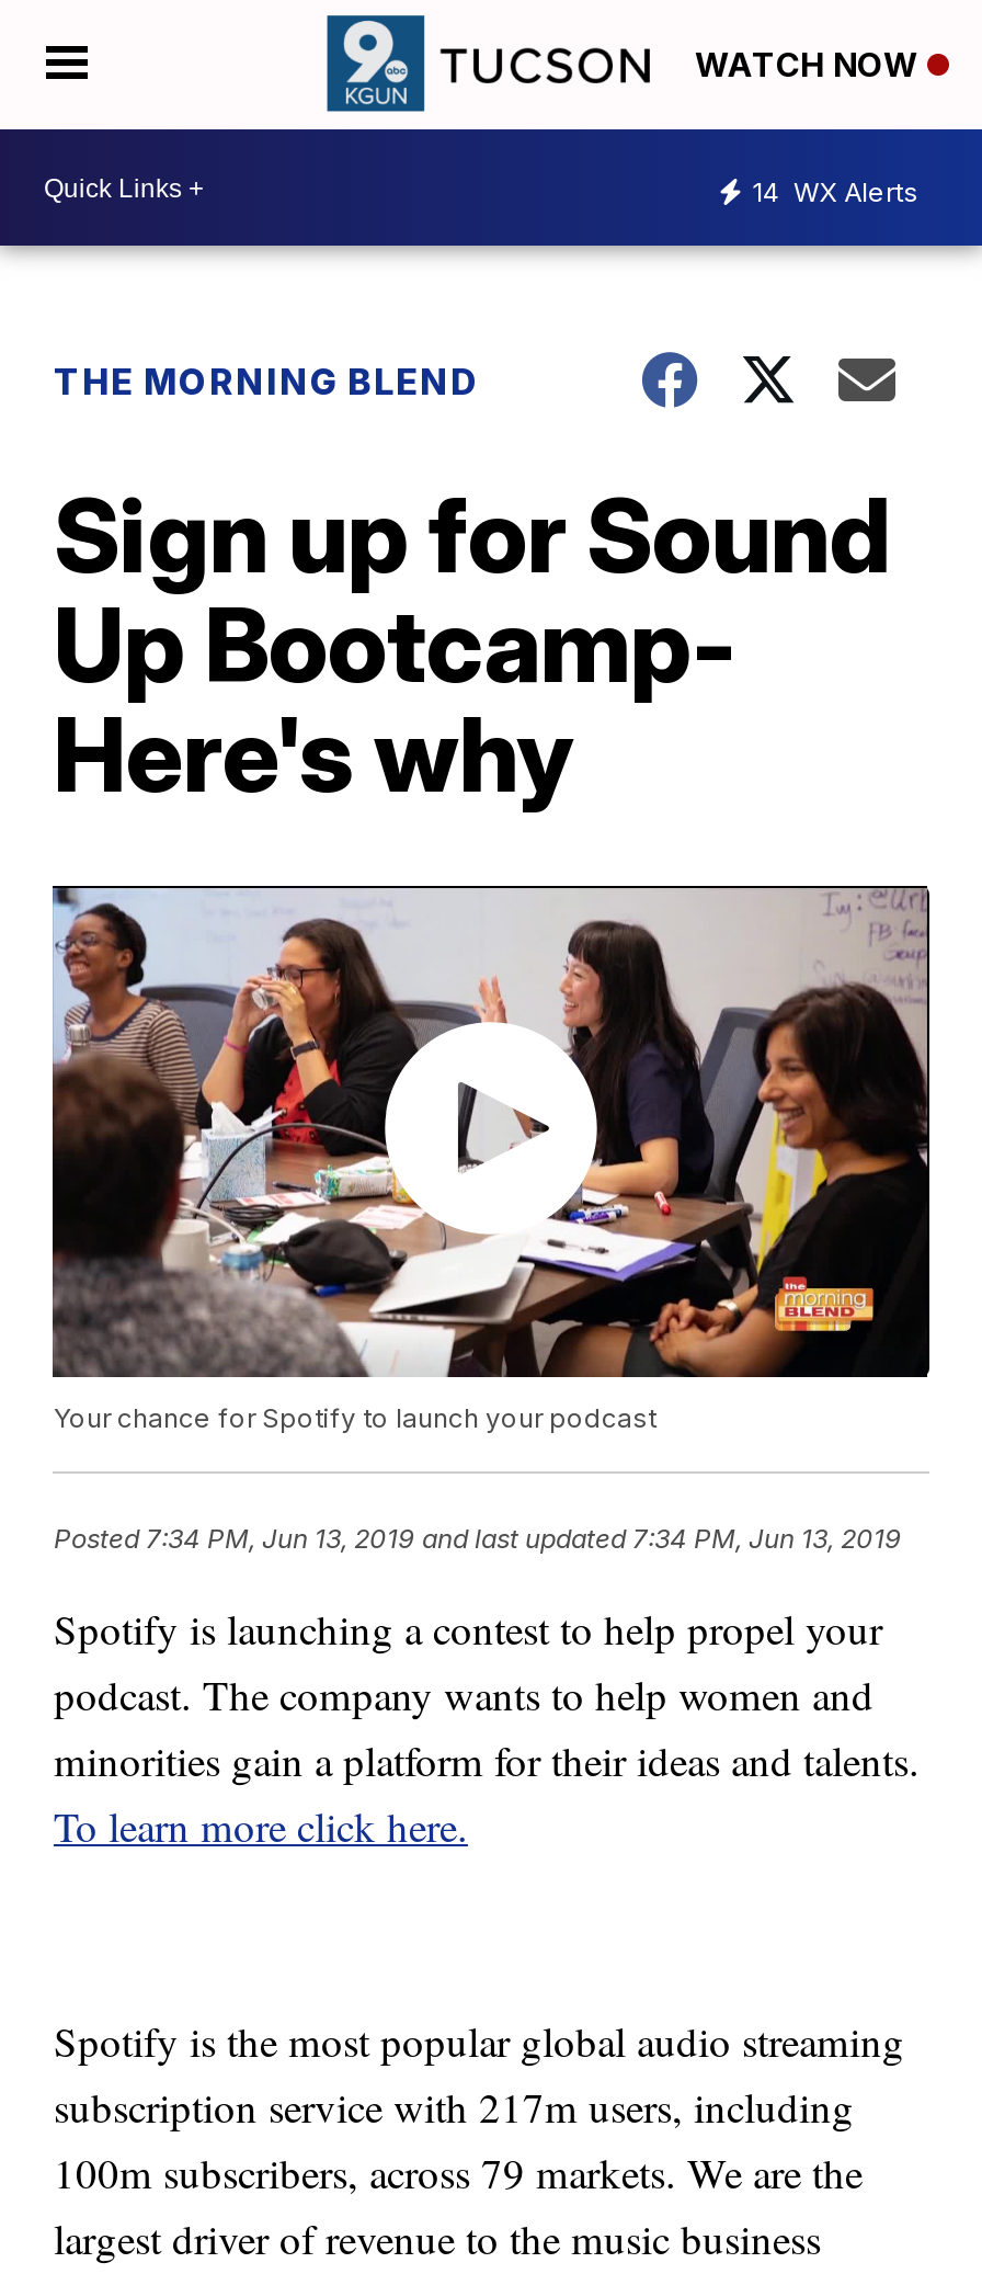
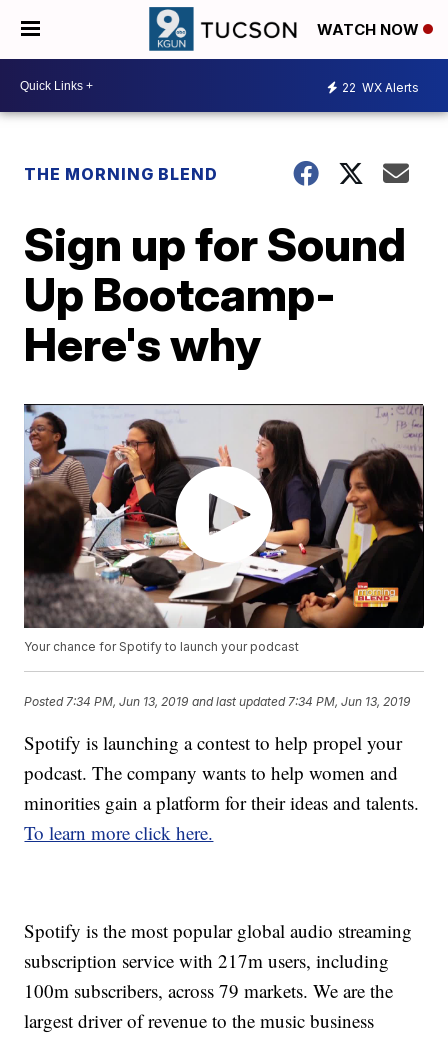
- 14 WX Alerts
+ 22 WX Alerts
